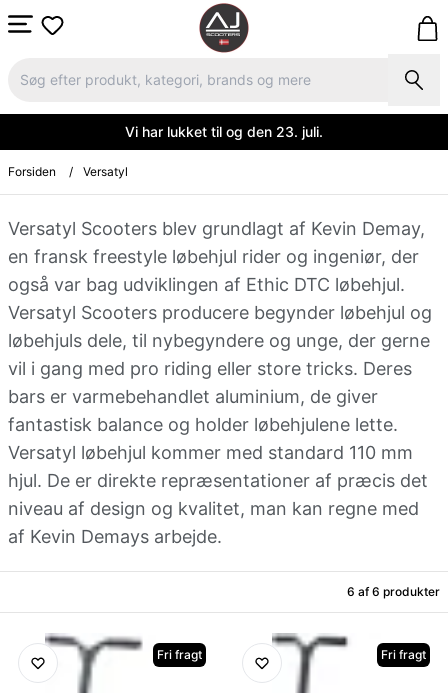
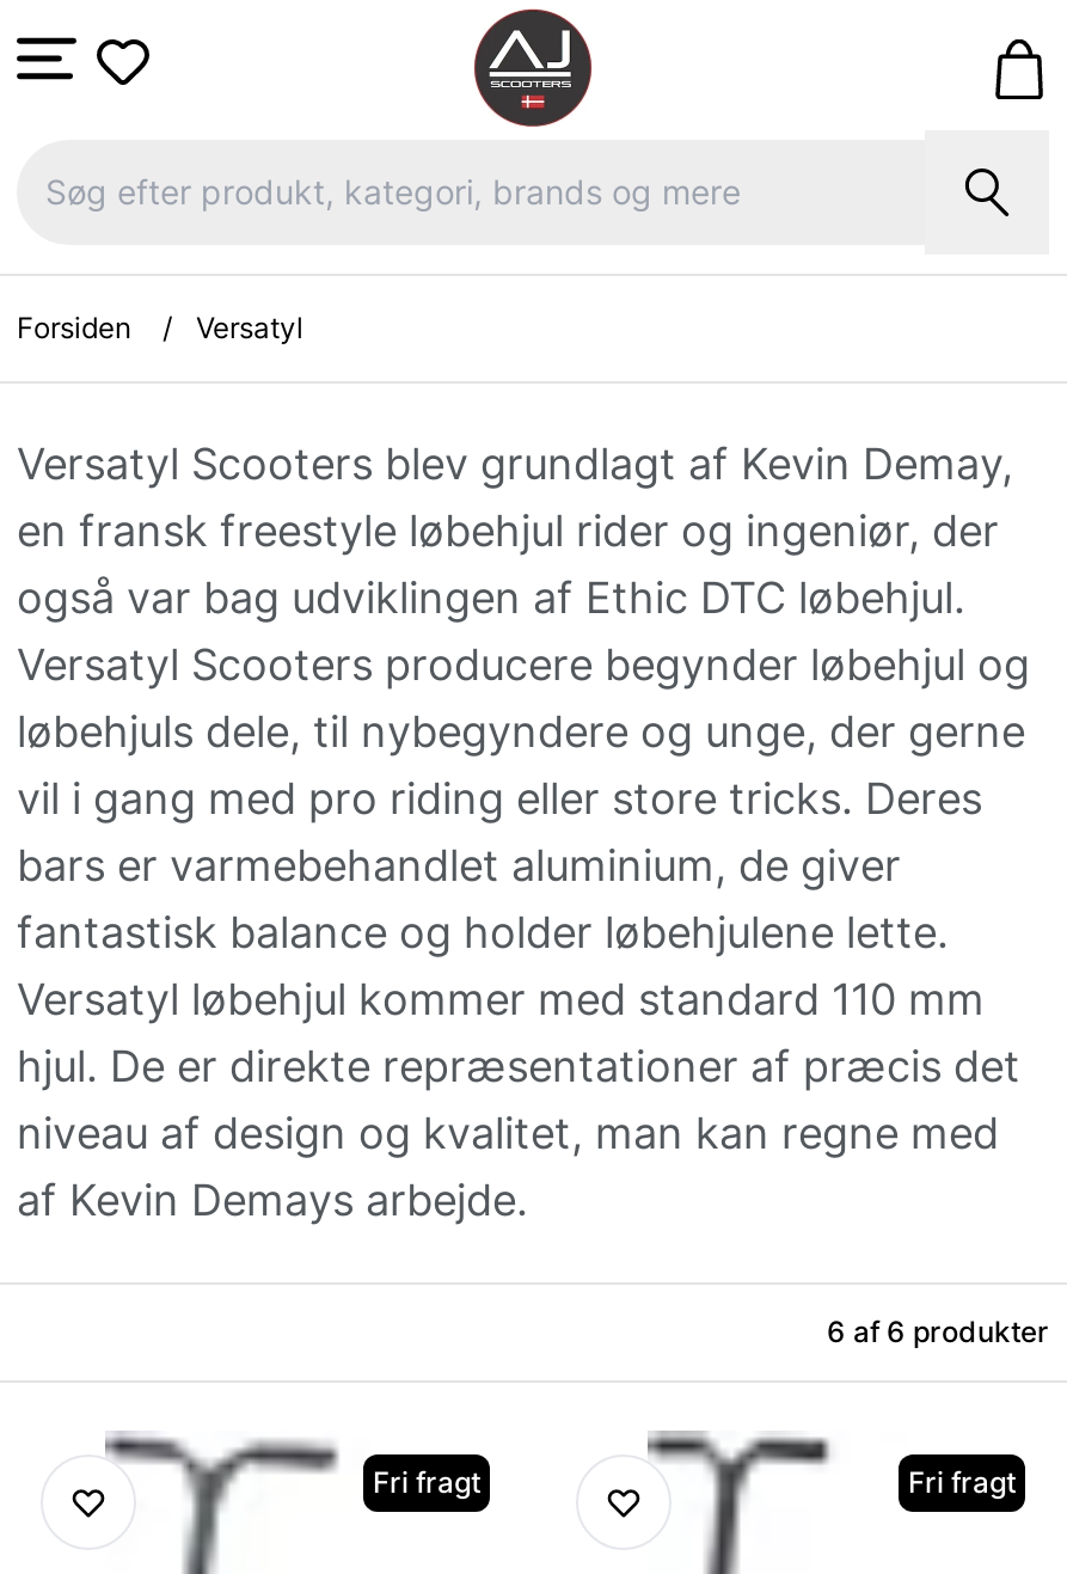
- Vi har lukket til og den 23. juli.
